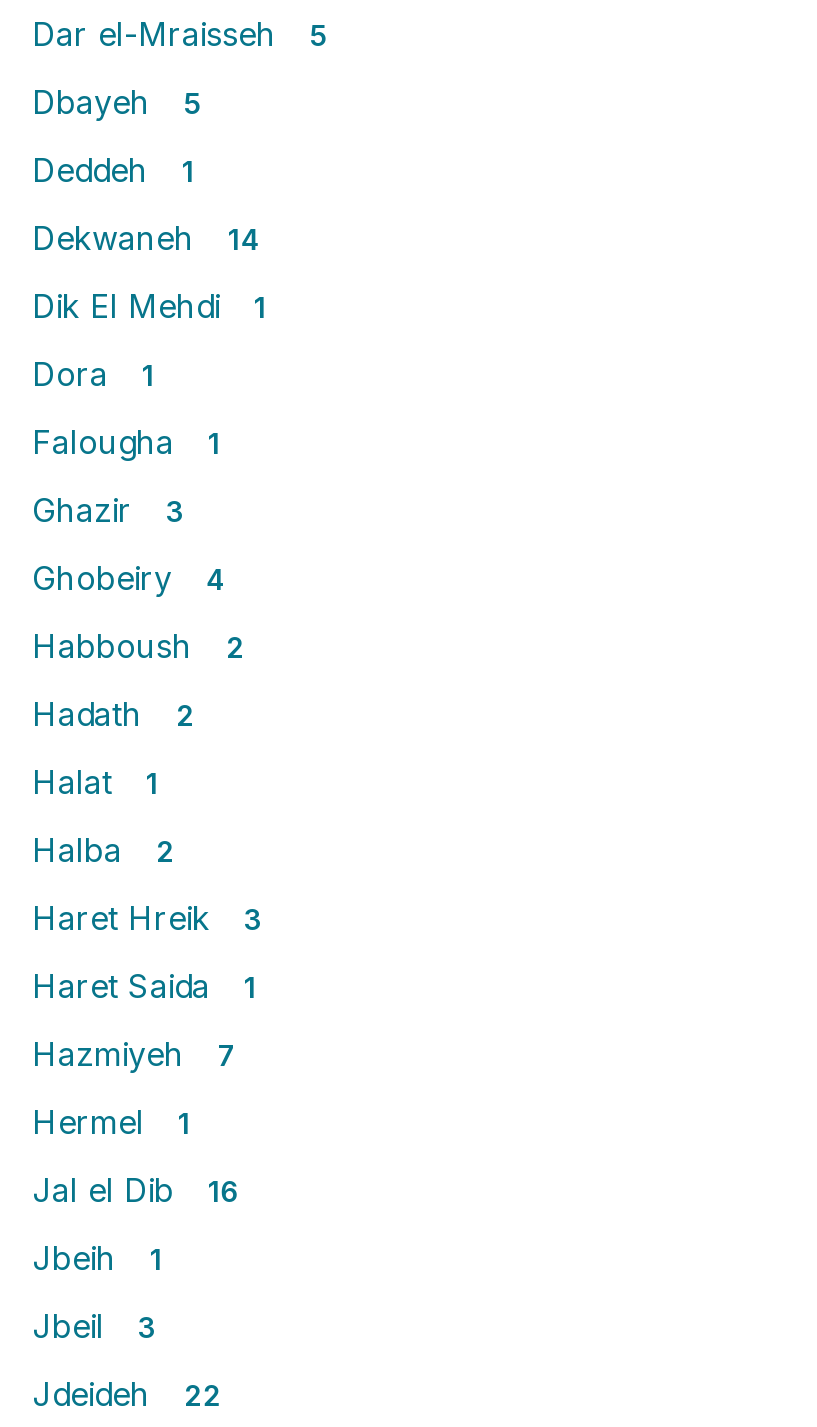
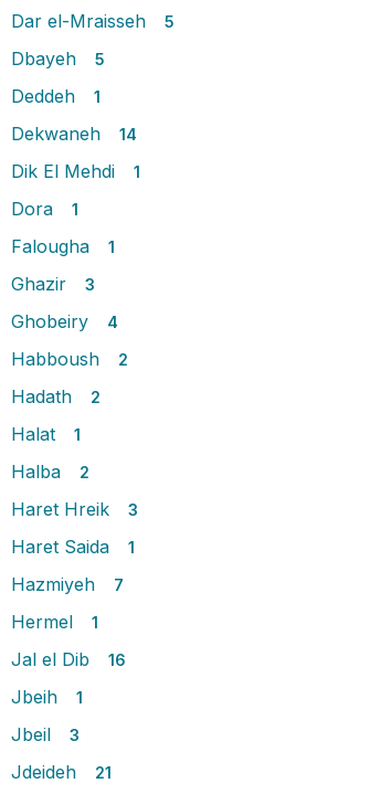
- Jdeideh 22
+ Jdeideh 21
